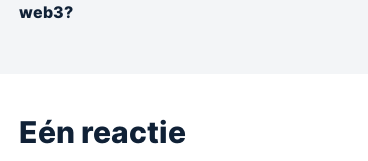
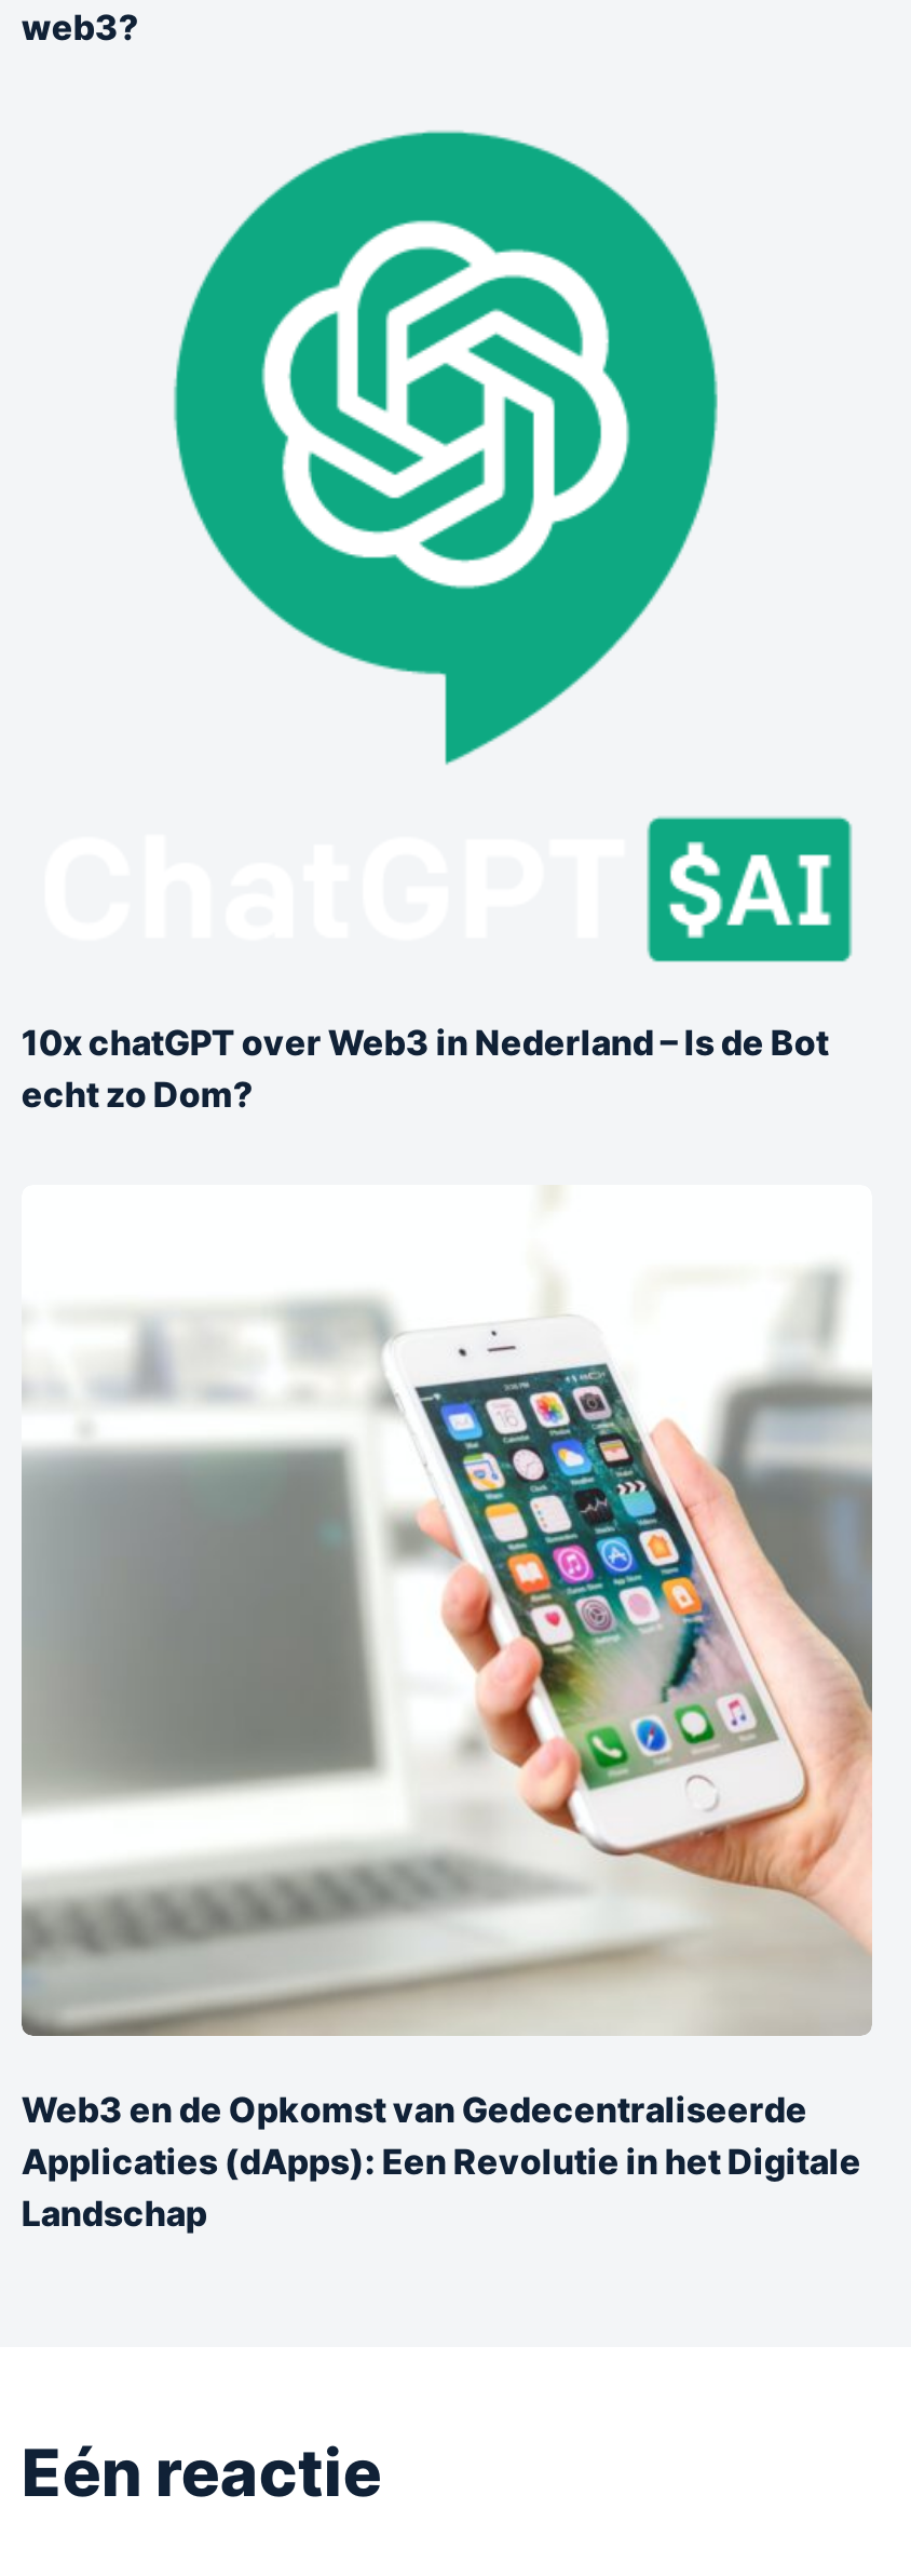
+ [image]
+ Web3 en de Opkomst van Gedecentraliseerde
+ Applicaties (dApps): Een Revolutie in het Digitale
+ Landschap

+ [image]
+ 10x chatGPT over Web3 in Nederland – Is de Bot
+ echt zo Dom?

+ [image]
